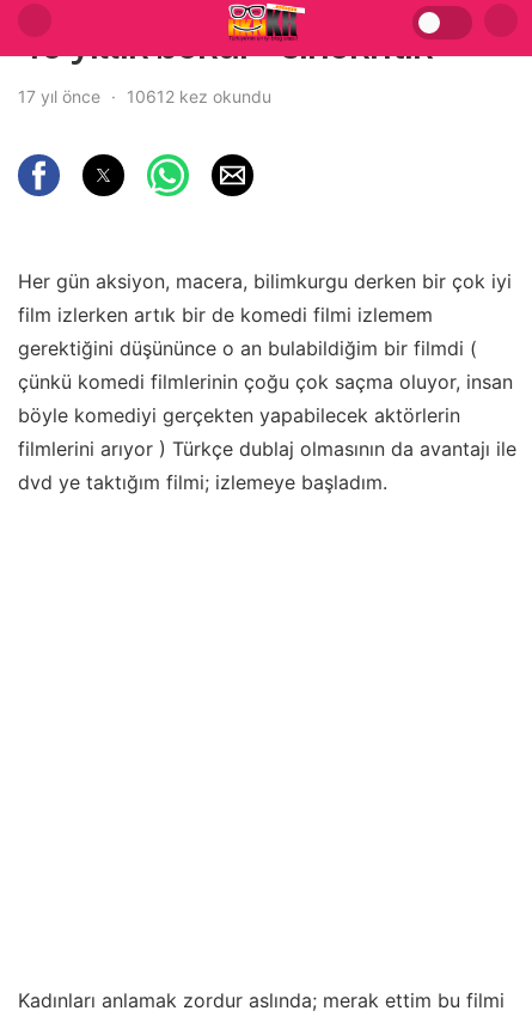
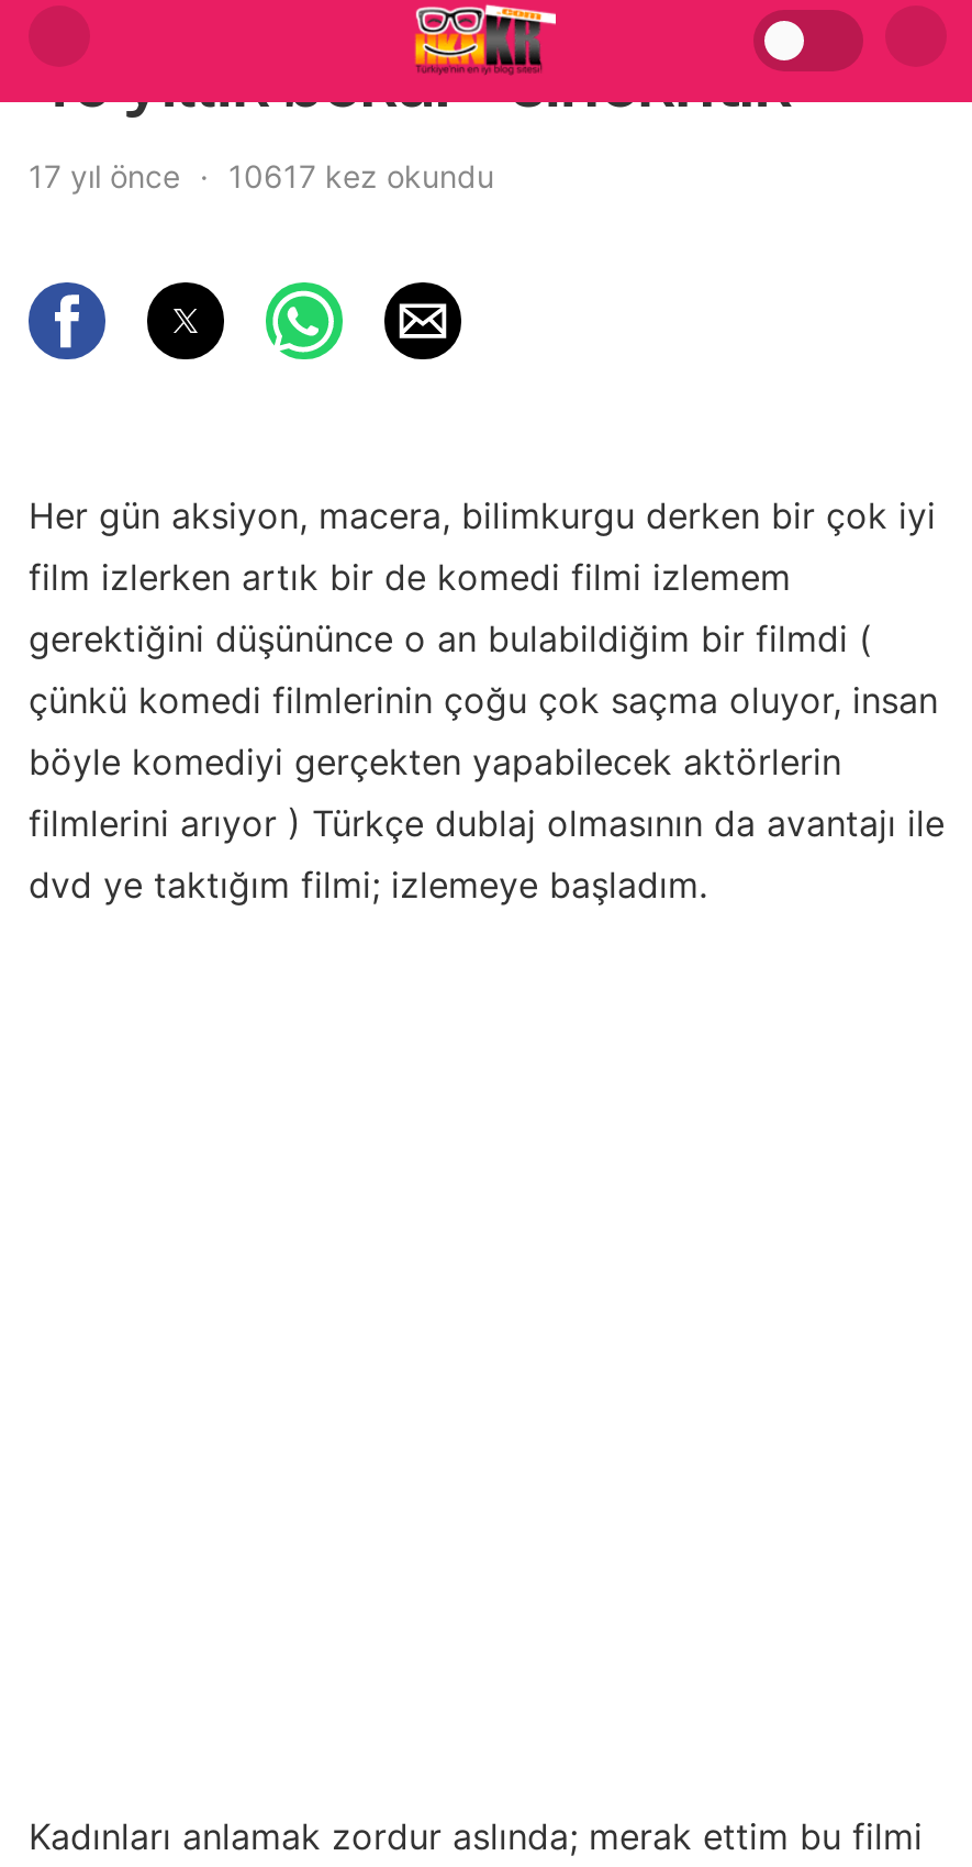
- 17 yıl önce 10612 kez okundu
+ 17 yıl önce 10617 kez okundu
